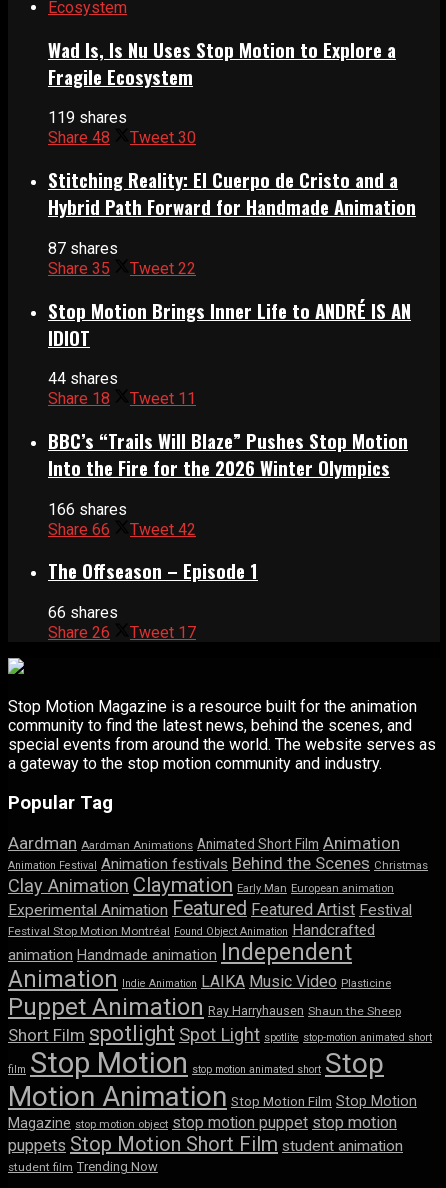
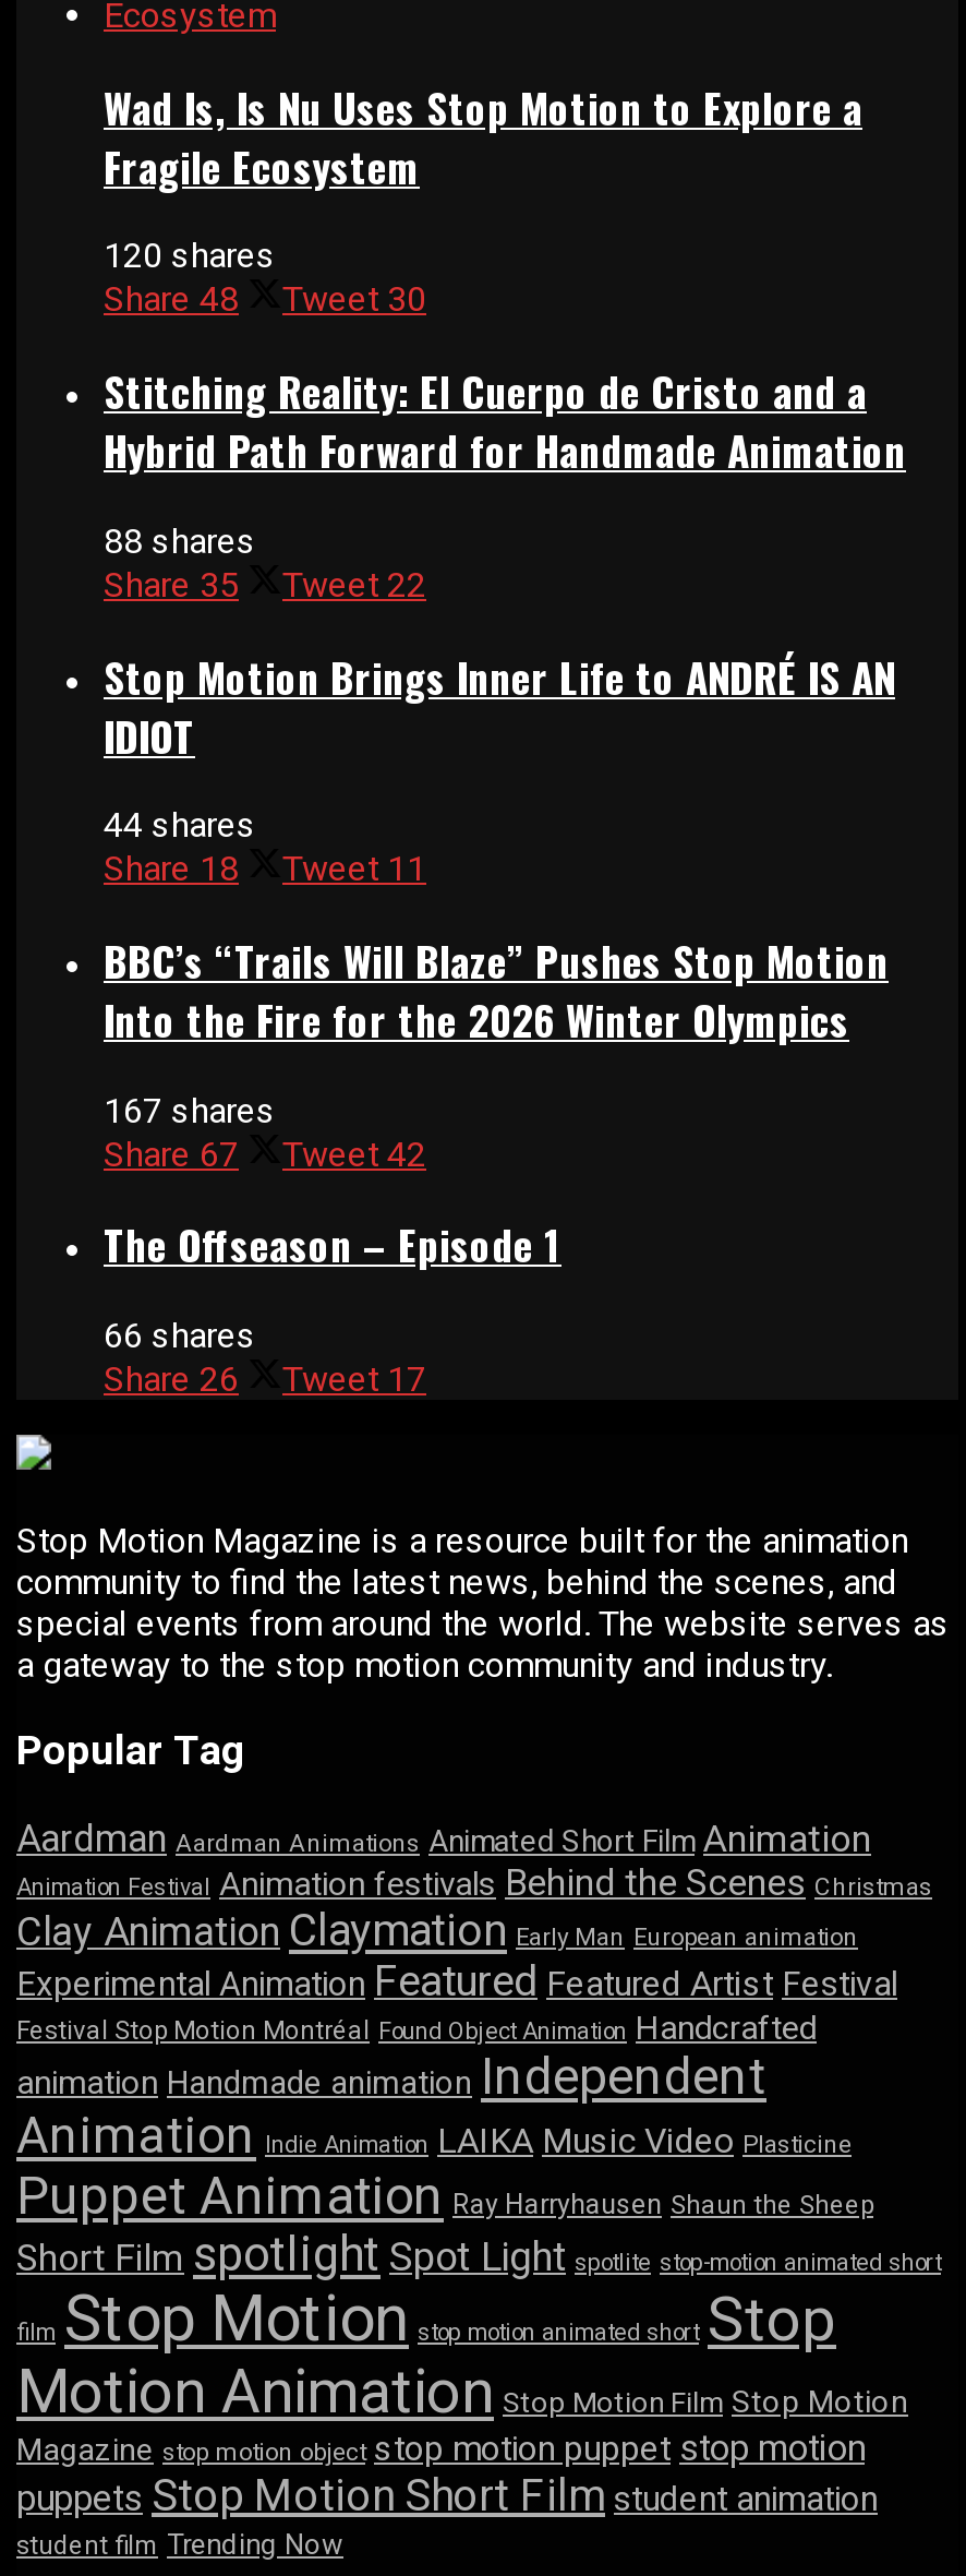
- 119 shares
+ 120 shares

- 87 shares
+ 88 shares

- 166 shares
+ 167 shares

- Share 66 Tweet 42
+ Share 67 Tweet 42
